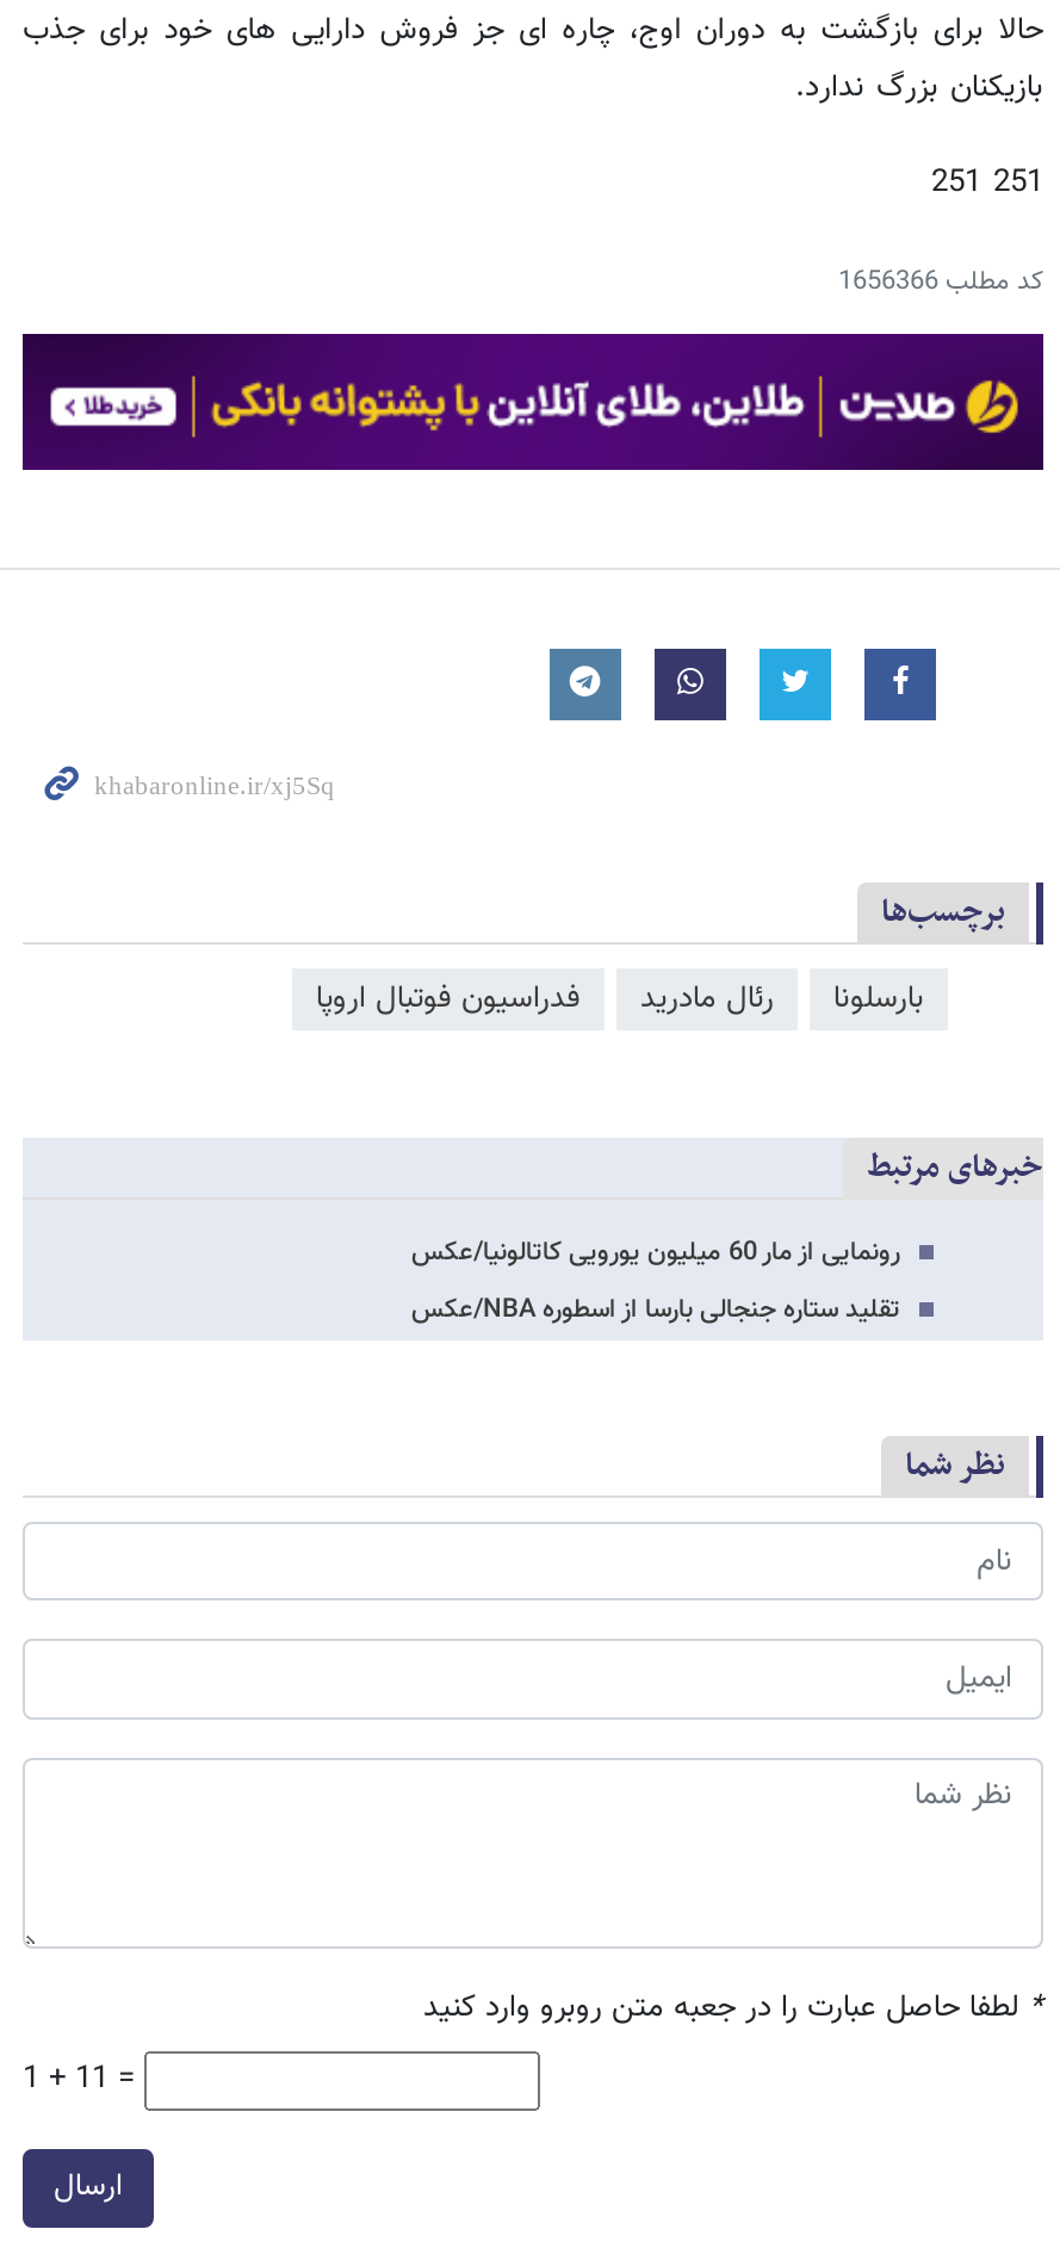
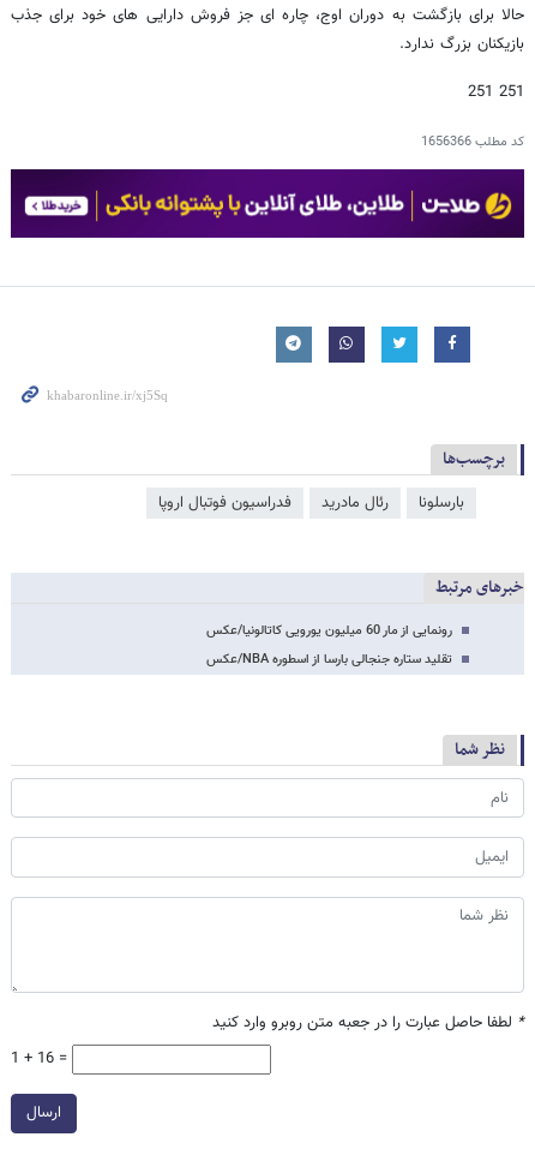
- 1 + 11 =
+ 1 + 16 =
